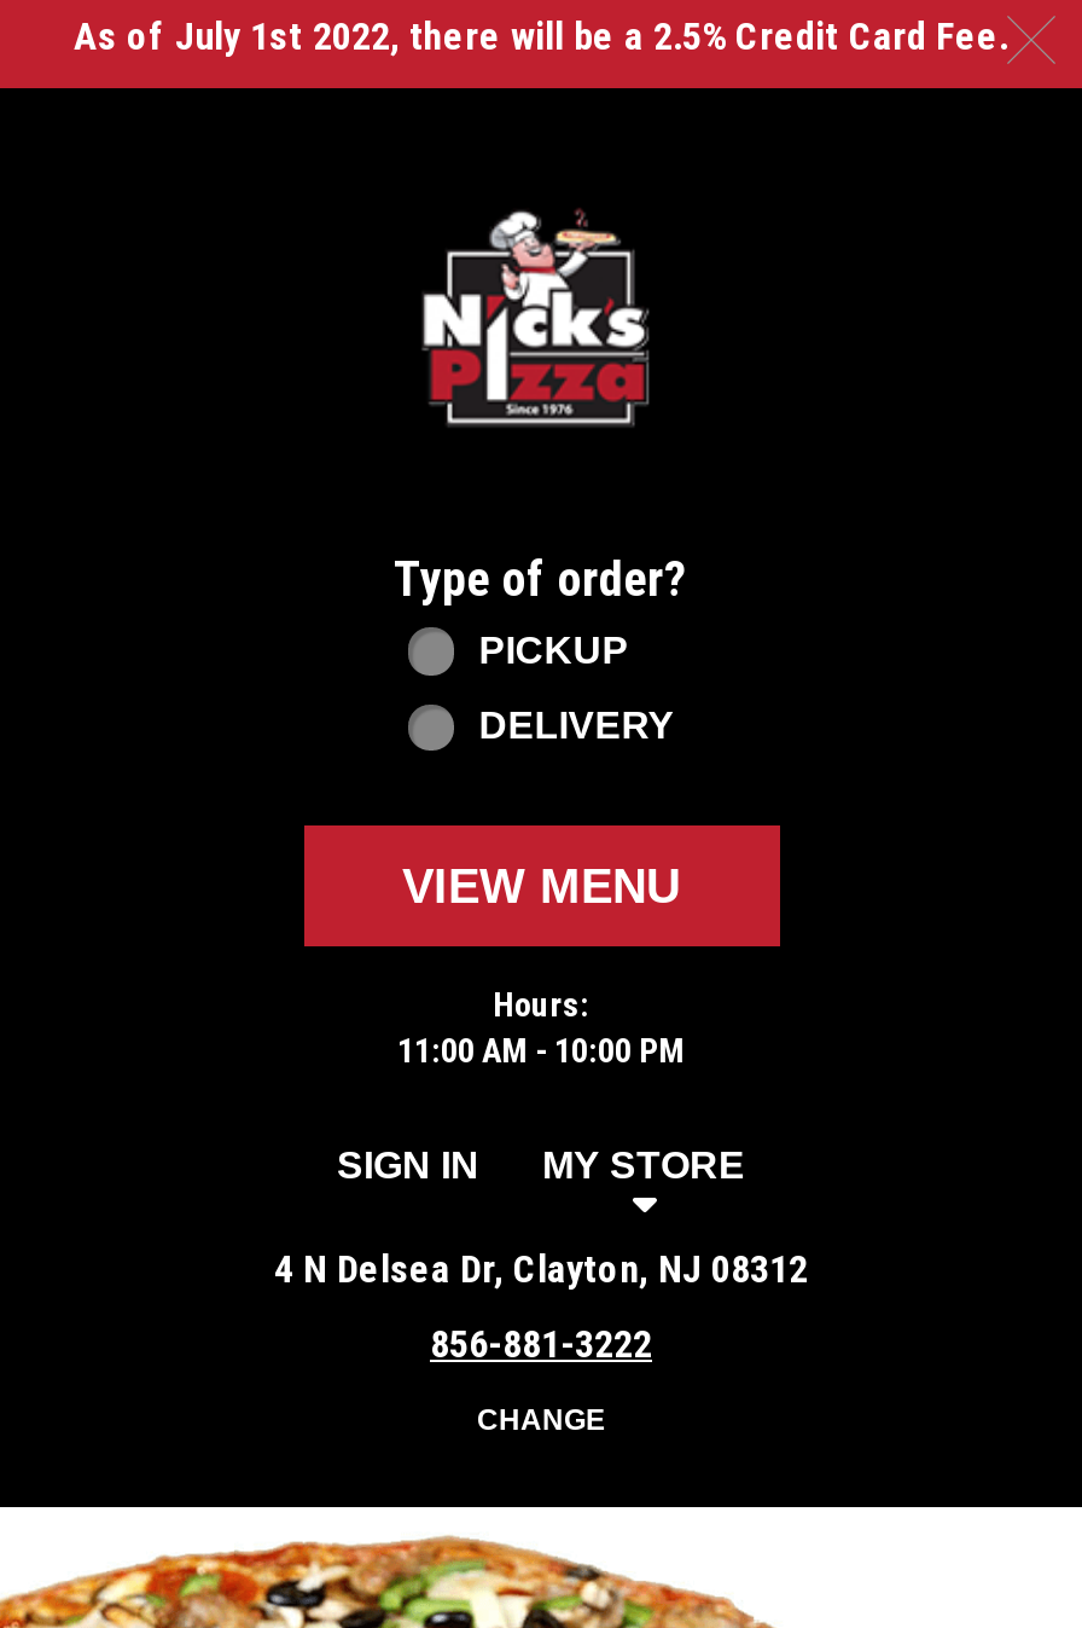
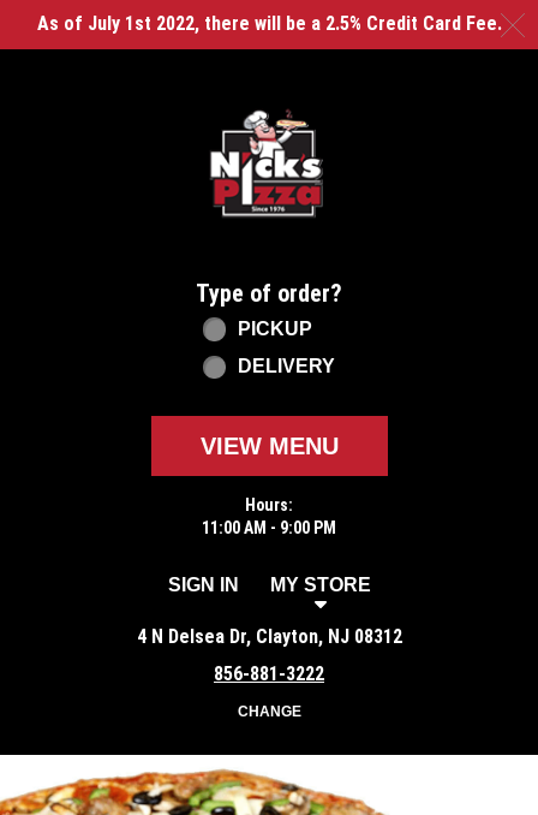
- 11:00 AM - 10:00 PM
+ 11:00 AM - 9:00 PM
